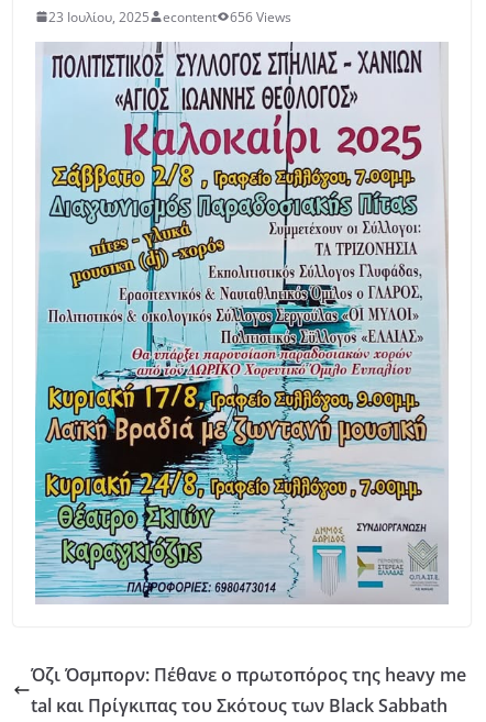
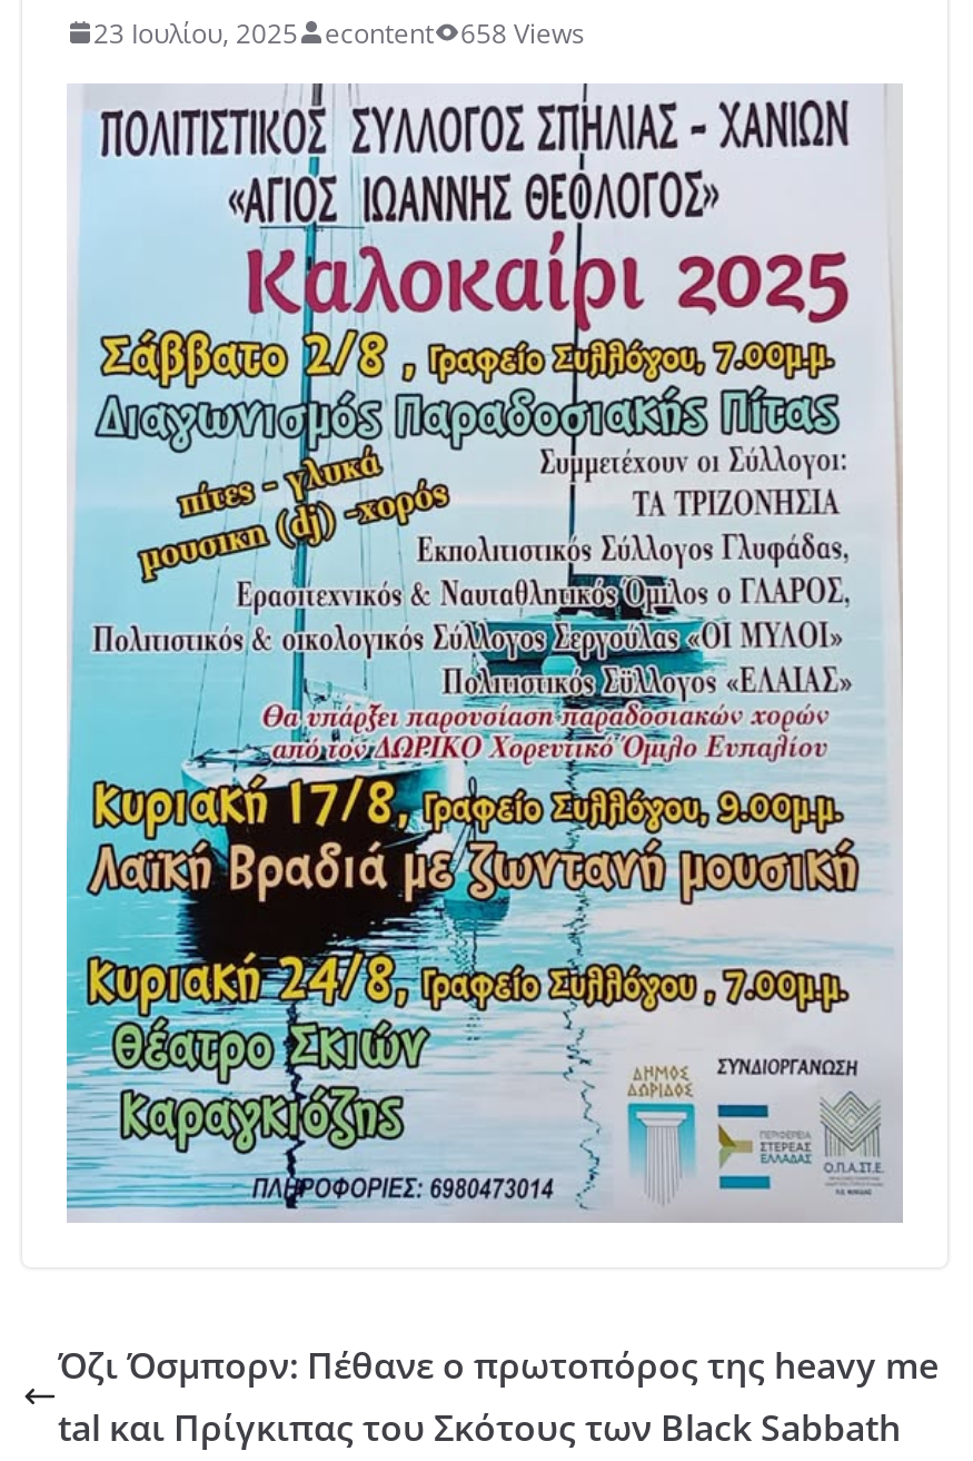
- 656 Views
+ 658 Views
